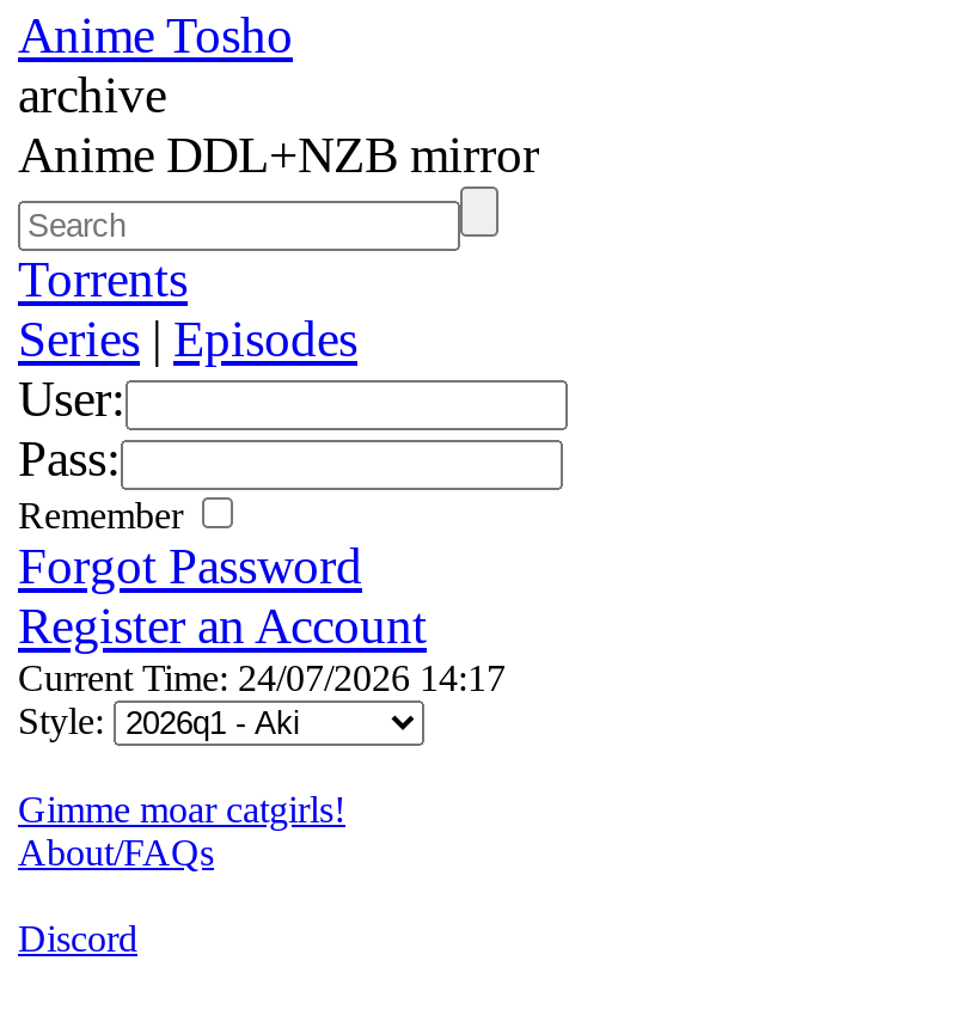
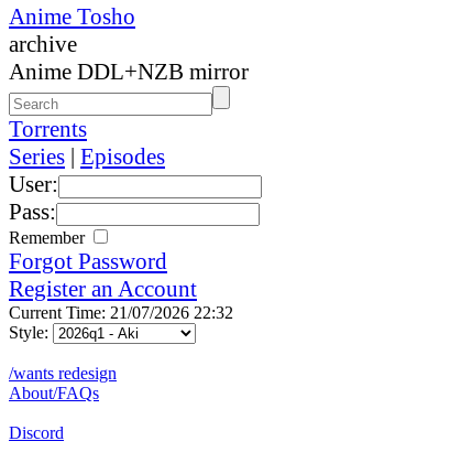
- Current Time: 24/07/2026 14:17
+ Current Time: 21/07/2026 22:32

- Gimme moar catgirls!
+ /wants redesign
